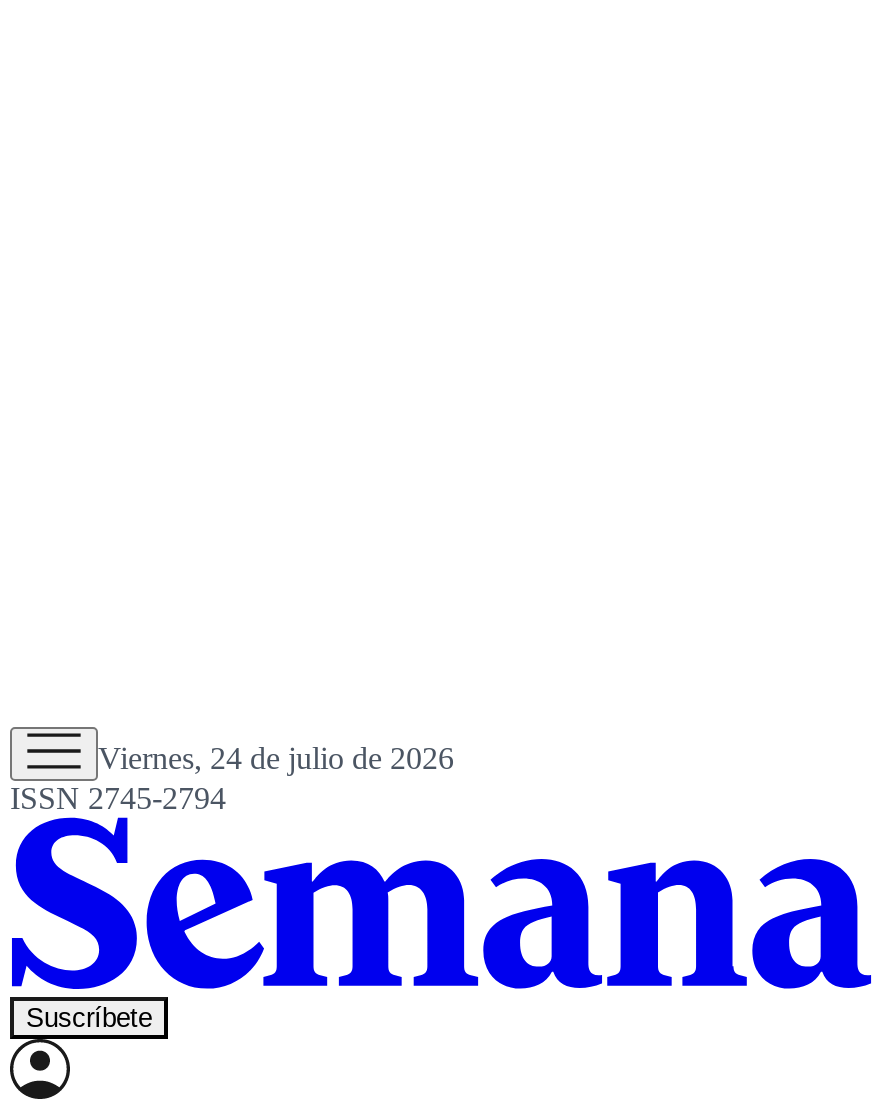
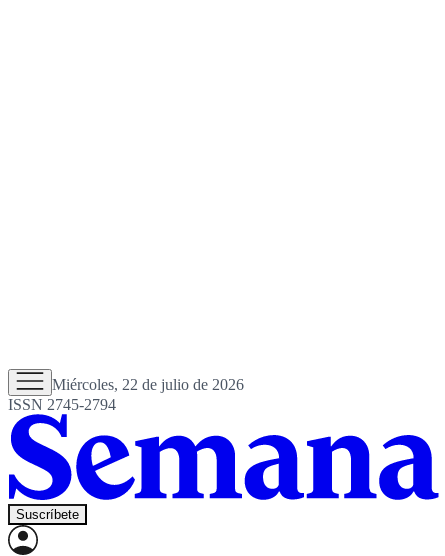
- Viernes, 24 de julio de 2026
+ Miércoles, 22 de julio de 2026
